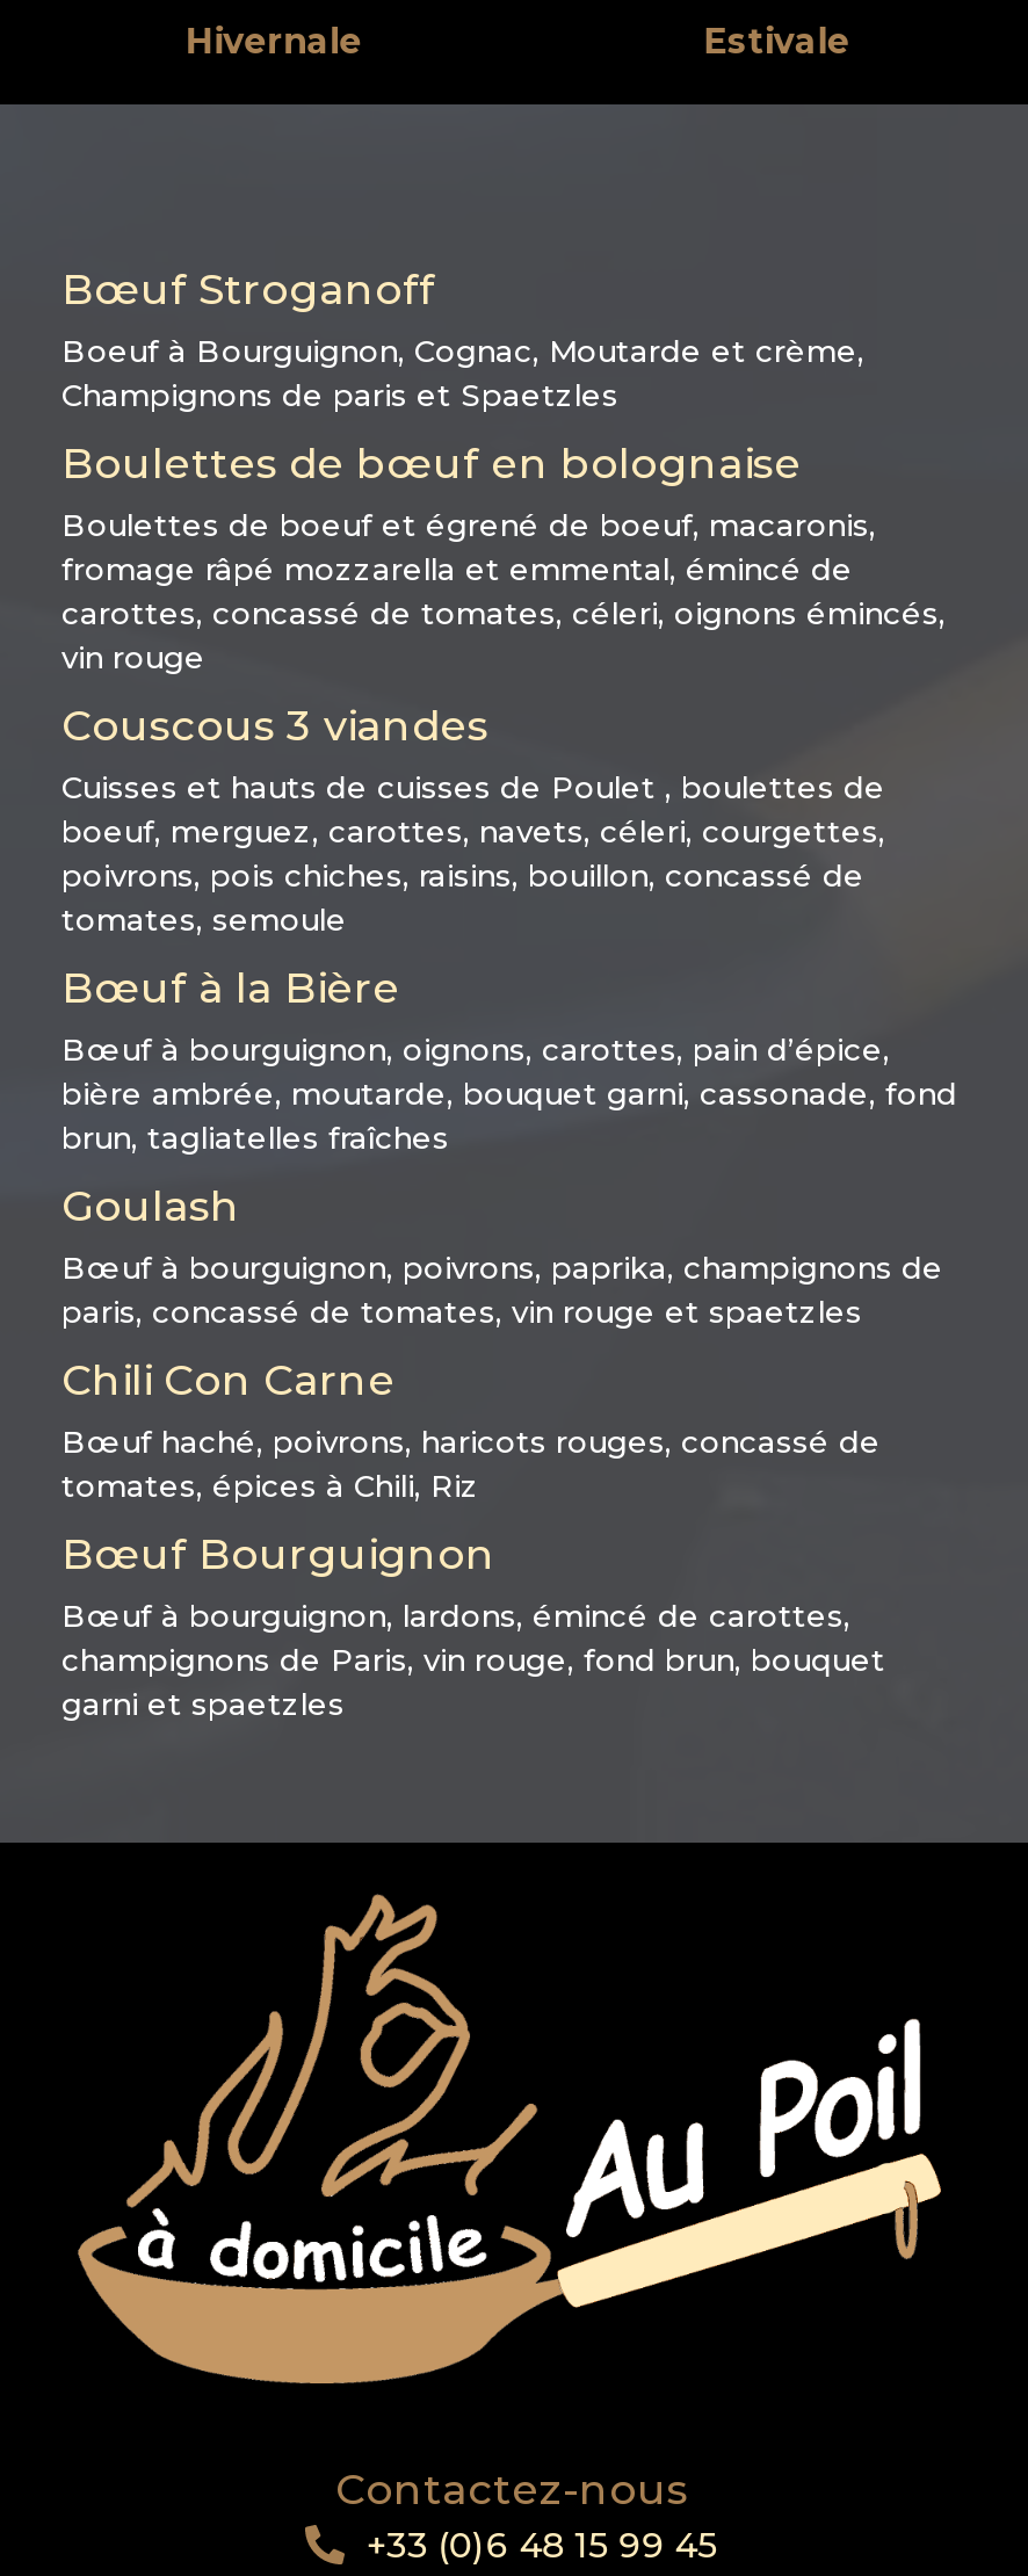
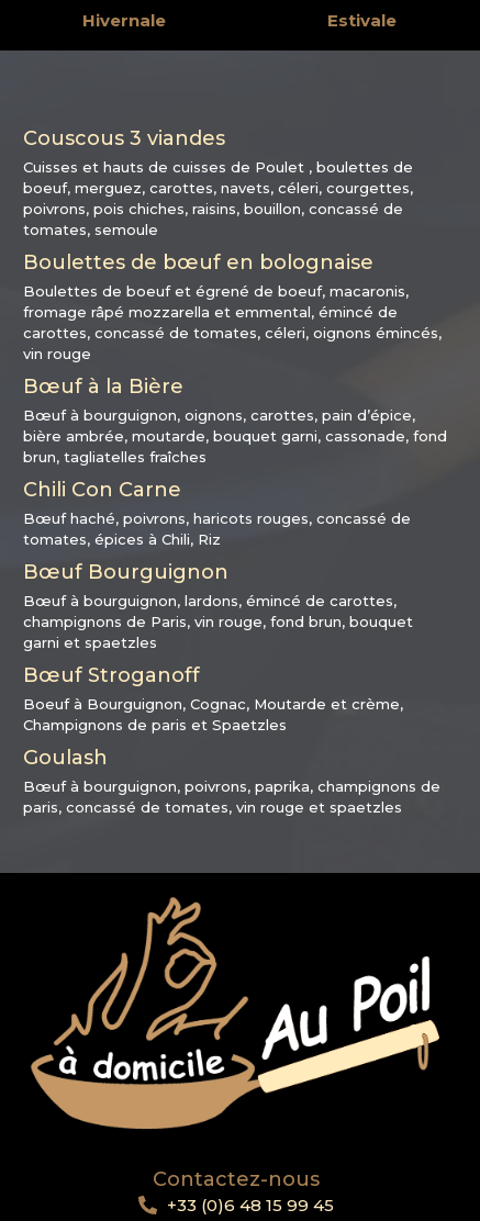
moved down: Bœuf Stroganoff | Boeuf à Bourguignon, Cognac, Moutarde et crème, | Champignons de paris et Spaetzles

moved down: Boulettes de bœuf en bolognaise | Boulettes de boeuf et égrené de boeuf, macaronis, | fromage râpé mozzarella et emmental, émincé de | carottes, concassé de tomates, céleri, oignons émincés, | vin rouge

moved up: Couscous 3 viandes | Cuisses et hauts de cuisses de Poulet , boulettes de | boeuf, merguez, carottes, navets, céleri, courgettes, | poivrons, pois chiches, raisins, bouillon, concassé de | tomates, semoule

moved up: Bœuf à la Bière | Bœuf à bourguignon, oignons, carottes, pain d’épice, | bière ambrée, moutarde, bouquet garni, cassonade, fond | brun, tagliatelles fraîches

moved down: Goulash | Bœuf à bourguignon, poivrons, paprika, champignons de | paris, concassé de tomates, vin rouge et spaetzles

moved up: Chili Con Carne | Bœuf haché, poivrons, haricots rouges, concassé de | tomates, épices à Chili, Riz | Bœuf Bourguignon | Bœuf à bourguignon, lardons, émincé de carottes, | champignons de Paris, vin rouge, fond brun, bouquet | garni et spaetzles
